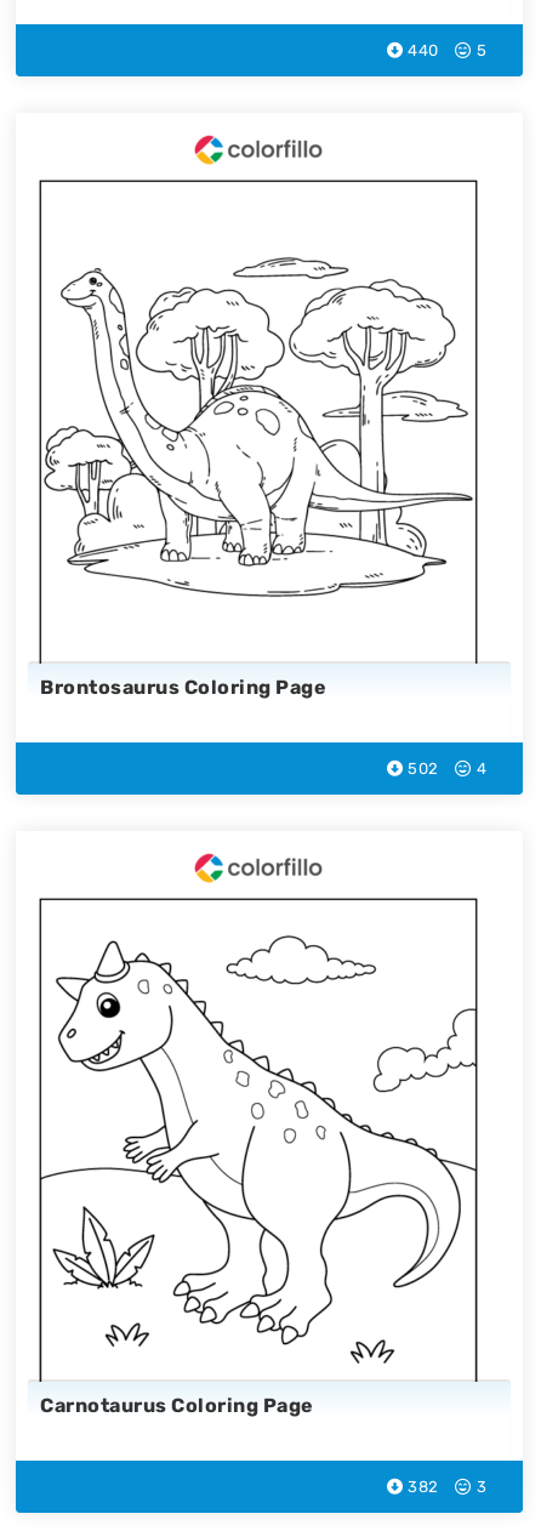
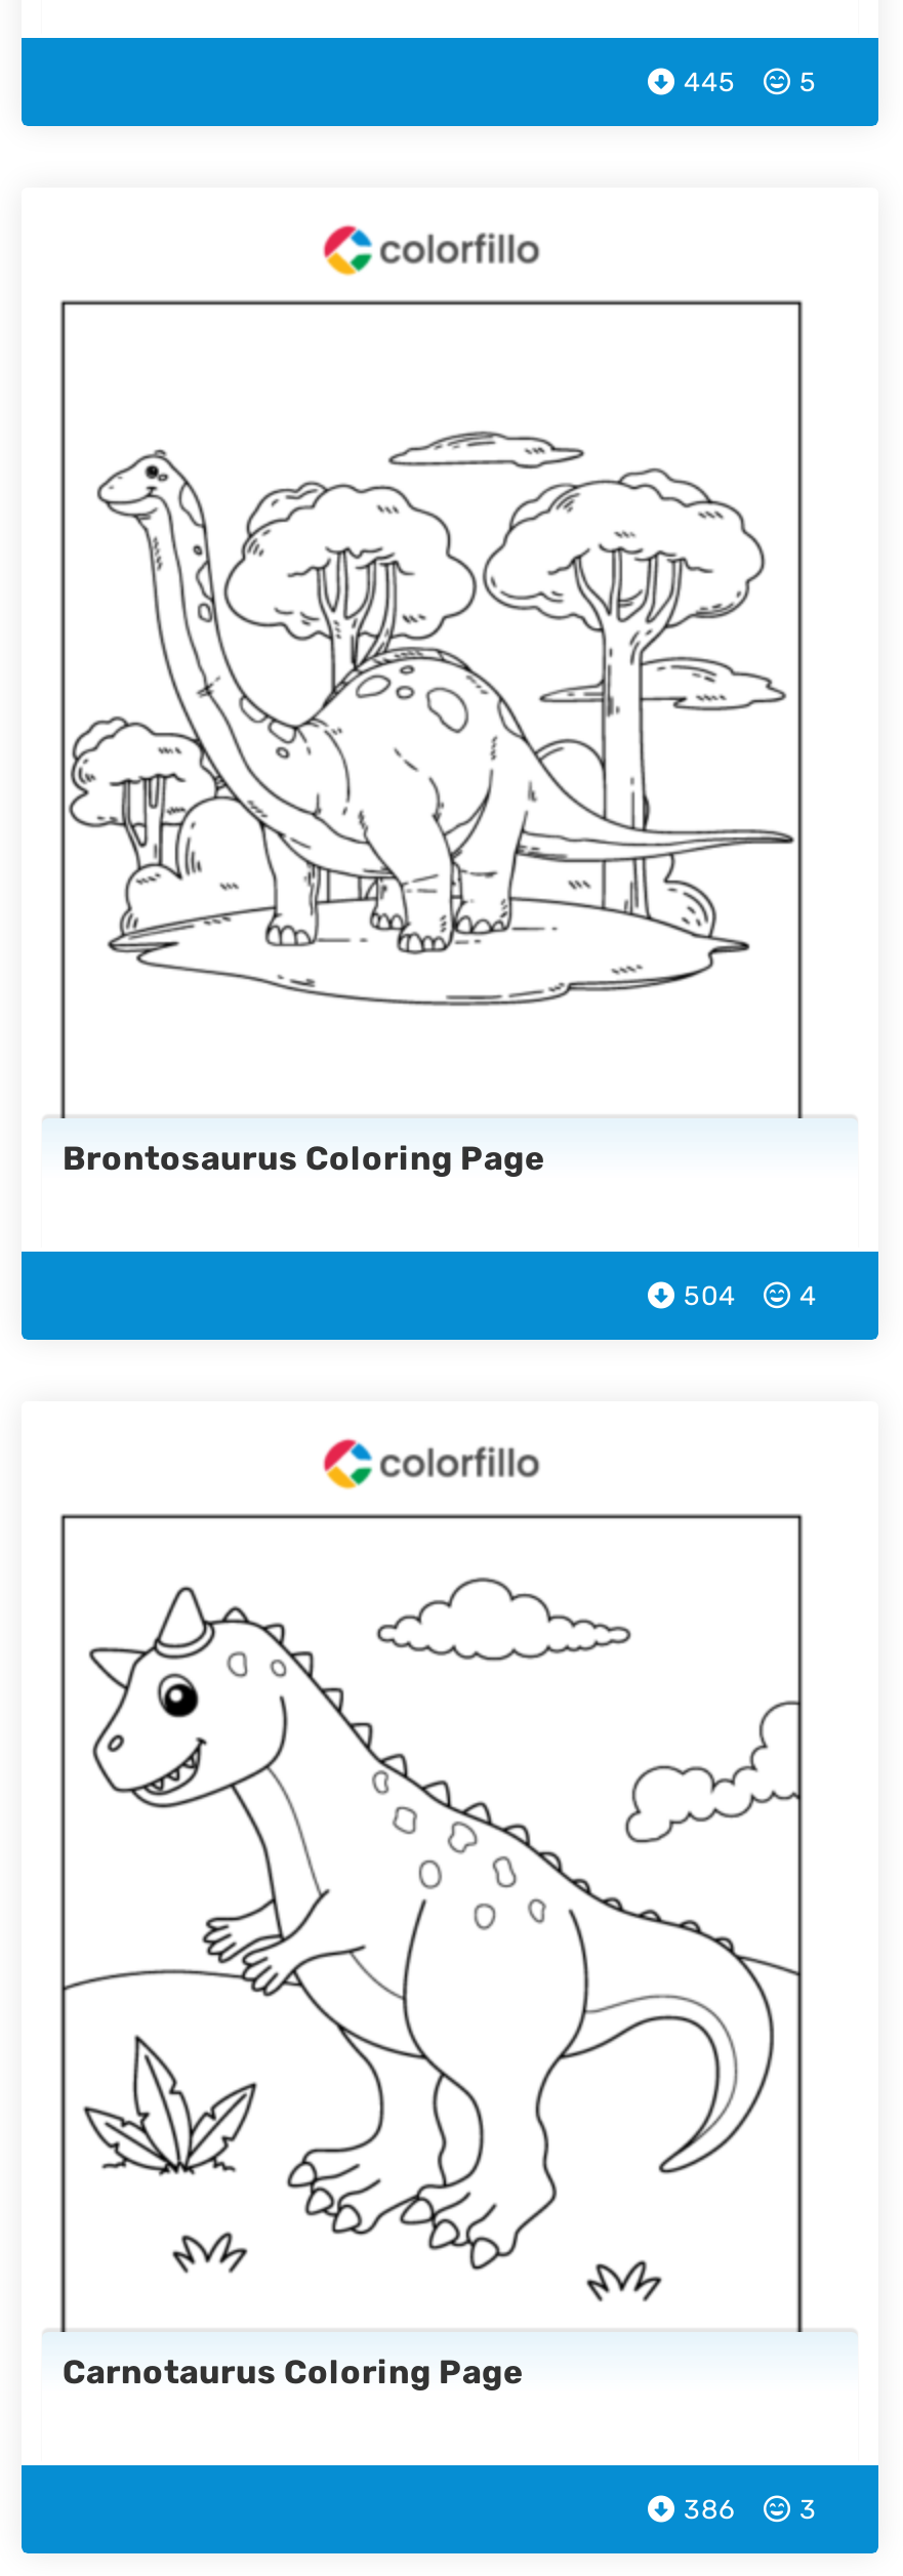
- 440
+ 445

- 502
+ 504

- 382
+ 386
